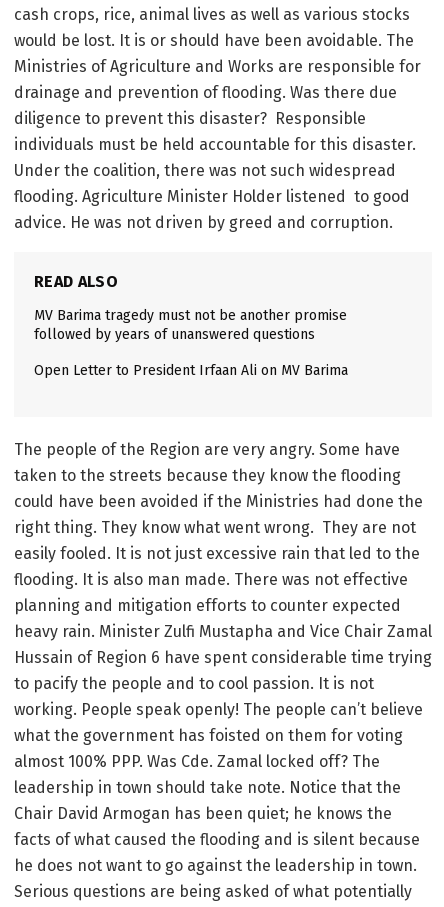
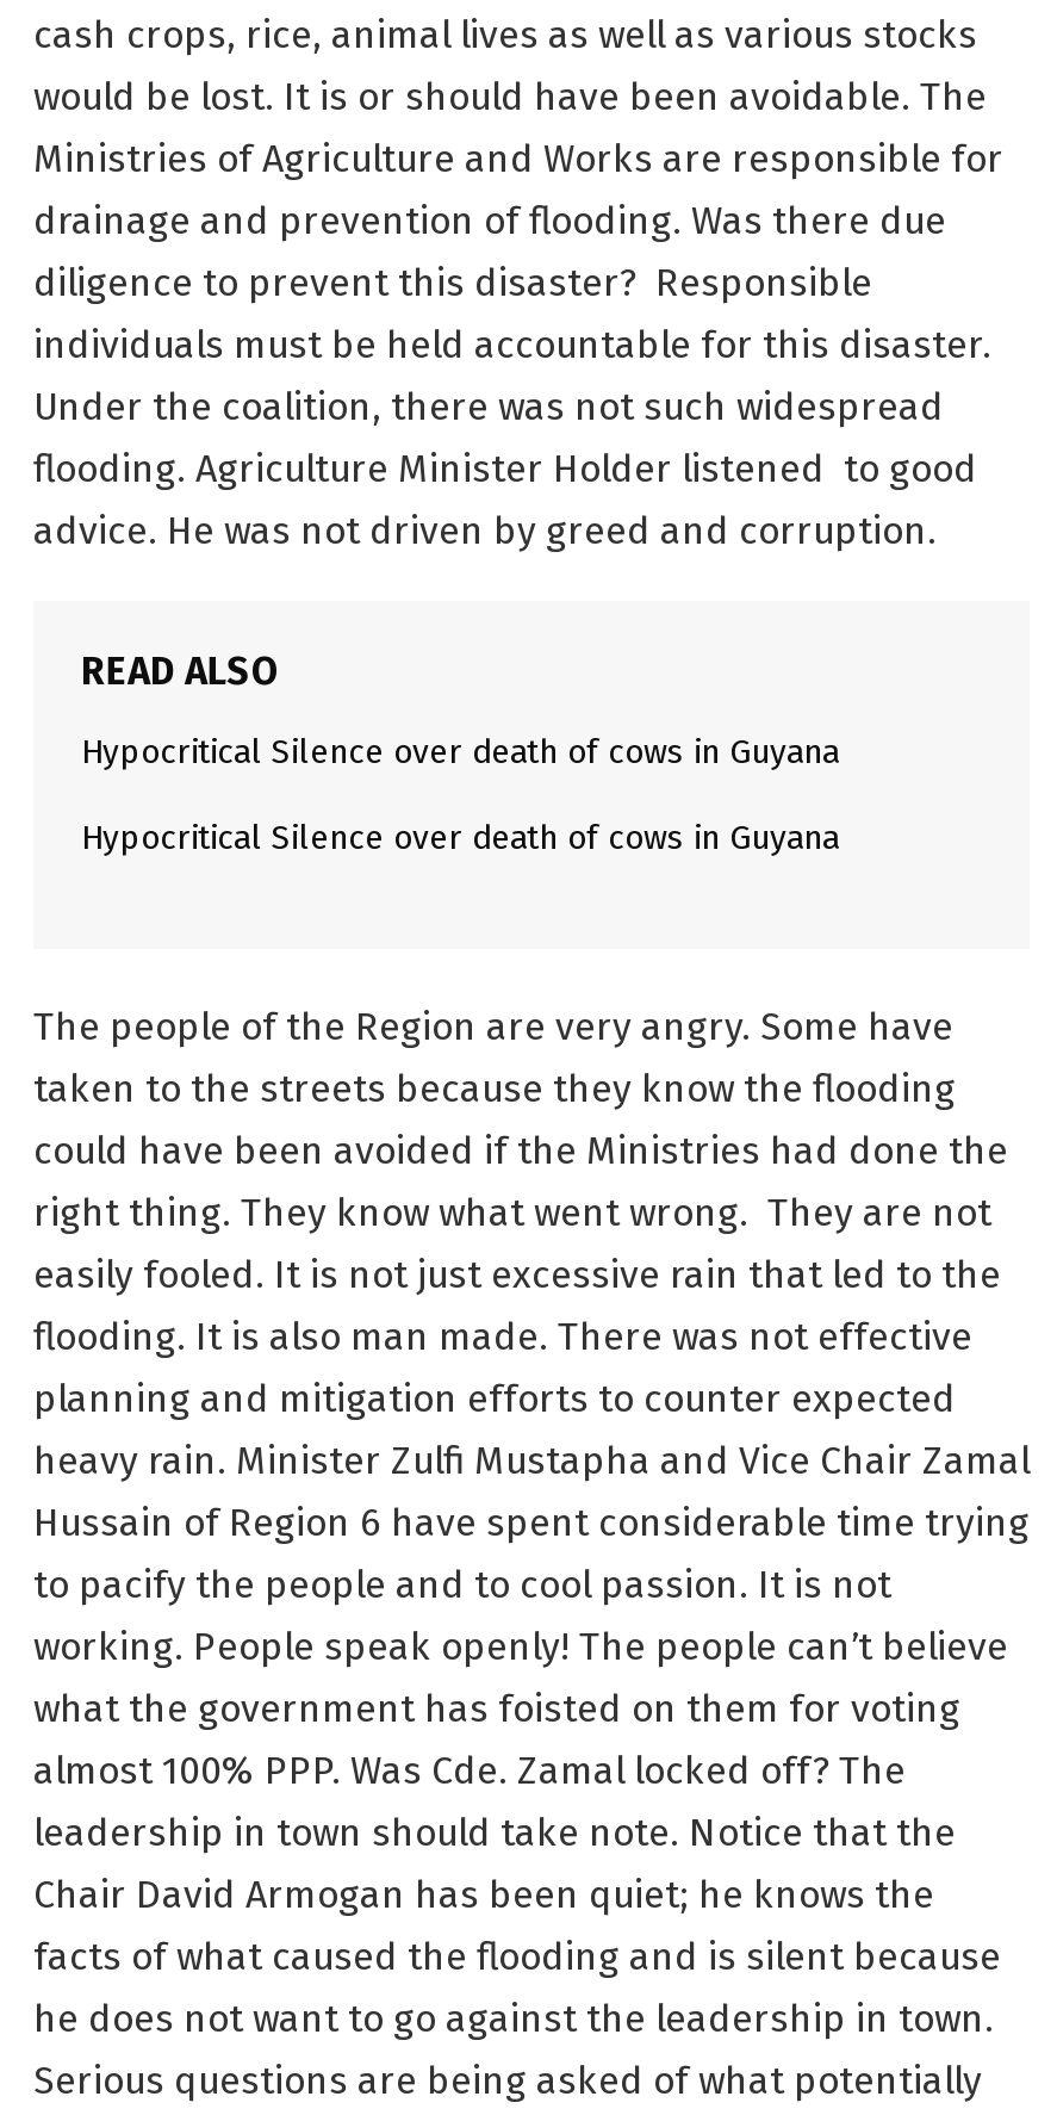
- MV Barima tragedy must not be another promise
- followed by years of unanswered questions
+ Hypocritical Silence over death of cows in Guyana

- Open Letter to President Irfaan Ali on MV Barima
+ Hypocritical Silence over death of cows in Guyana
